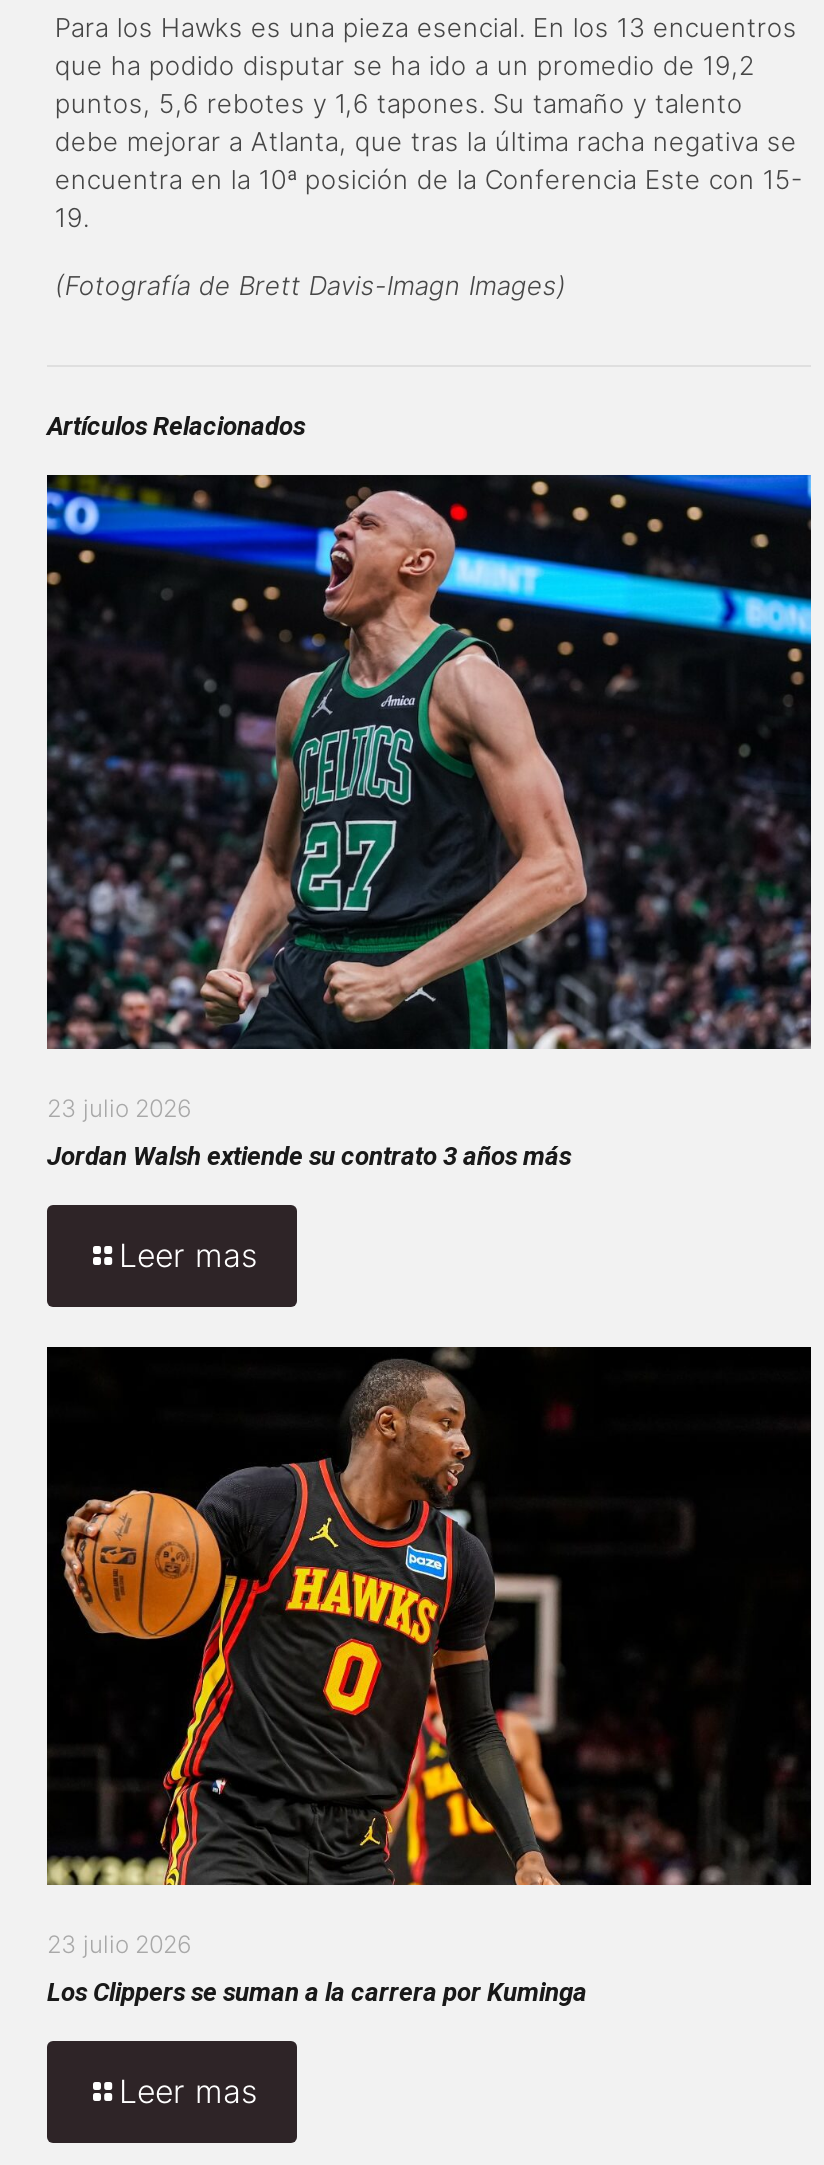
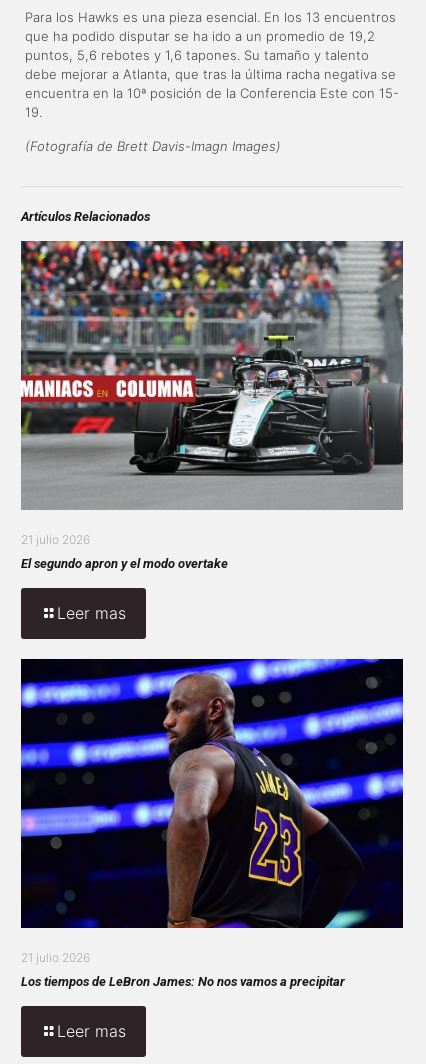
- [image]
- 23 julio 2026
+ [image]
+ 21 julio 2026

- Jordan Walsh extiende su contrato 3 años más
+ El segundo apron y el modo overtake

- [image]
- 23 julio 2026
+ [image]
+ 21 julio 2026

- Los Clippers se suman a la carrera por Kuminga
+ Los tiempos de LeBron James: No nos vamos a precipitar
